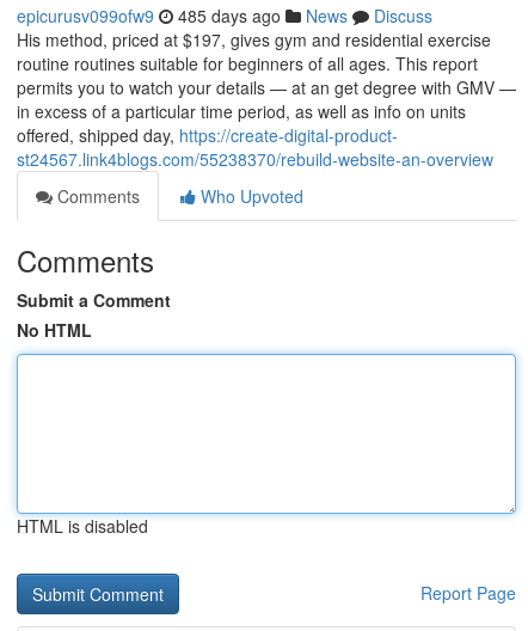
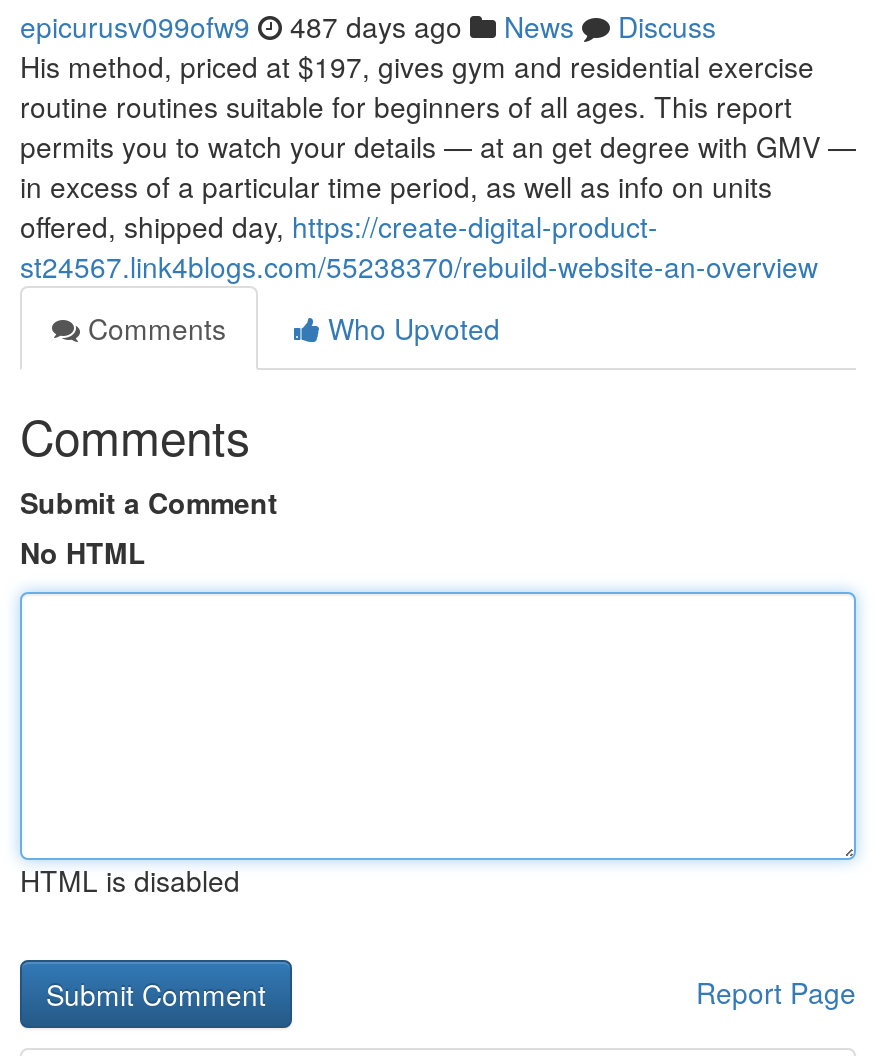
- epicurusv099ofw9 485 days ago News Discuss
+ epicurusv099ofw9 487 days ago News Discuss
